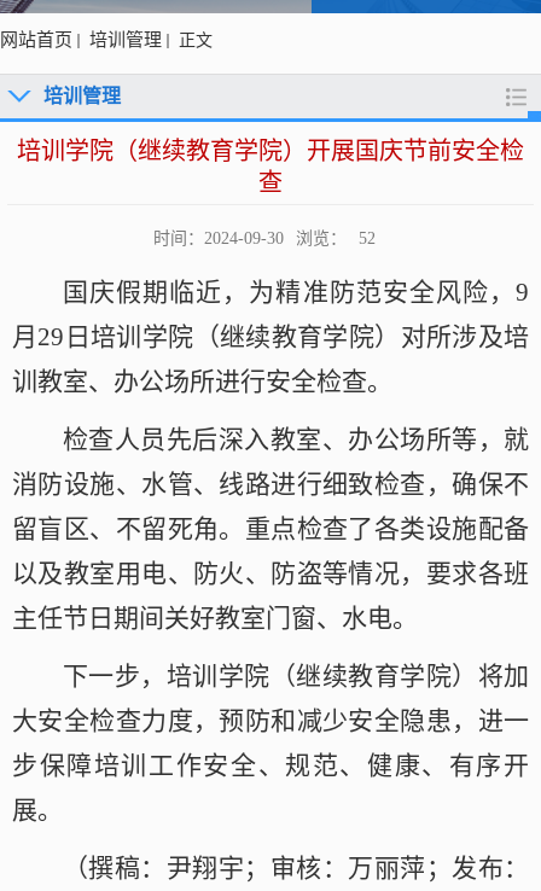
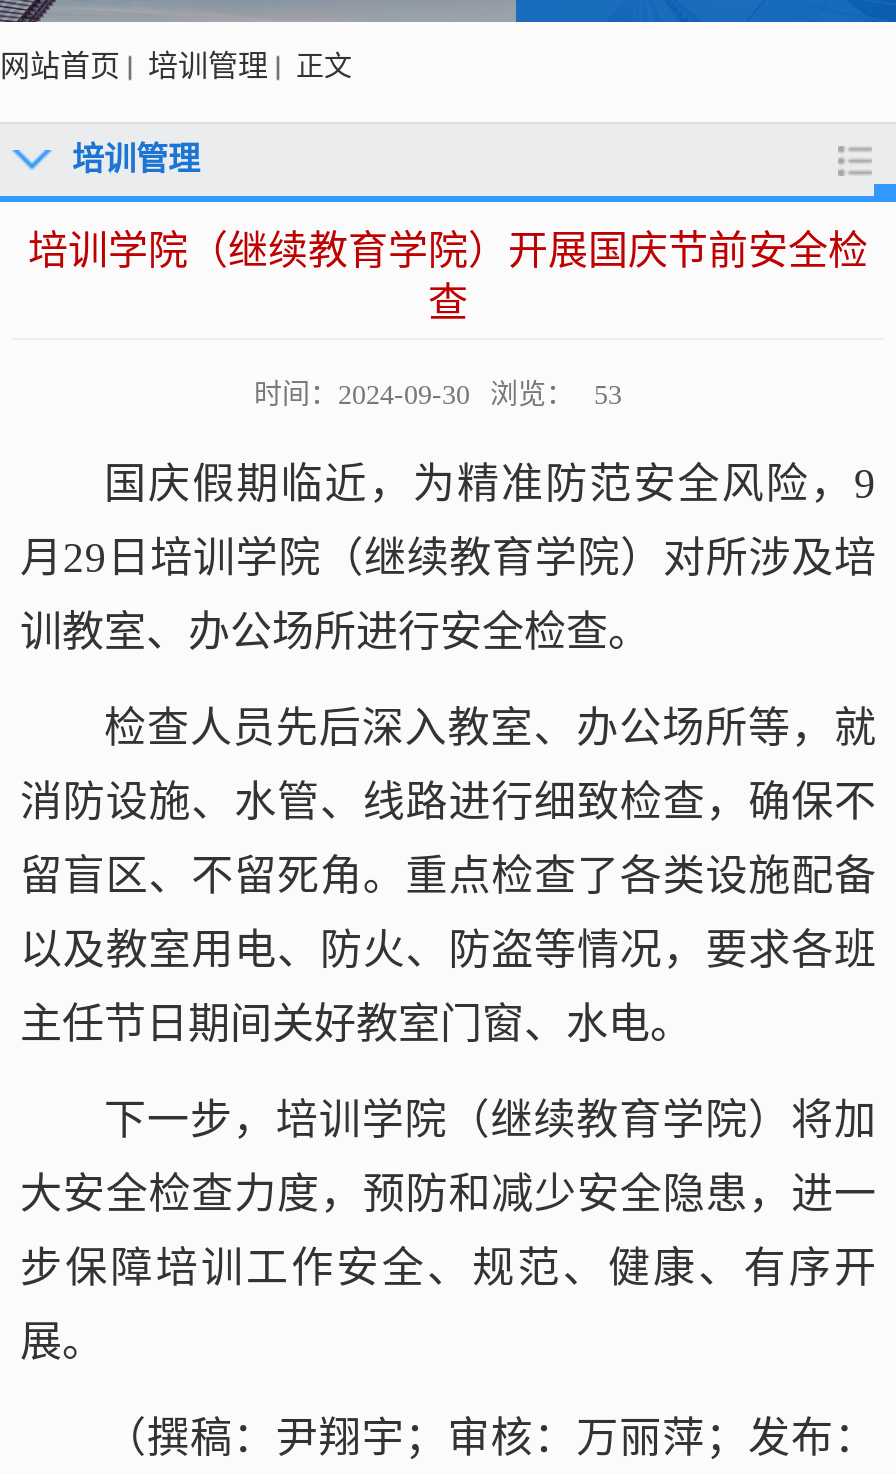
- 时间：2024-09-30 浏览： 52
+ 时间：2024-09-30 浏览： 53
